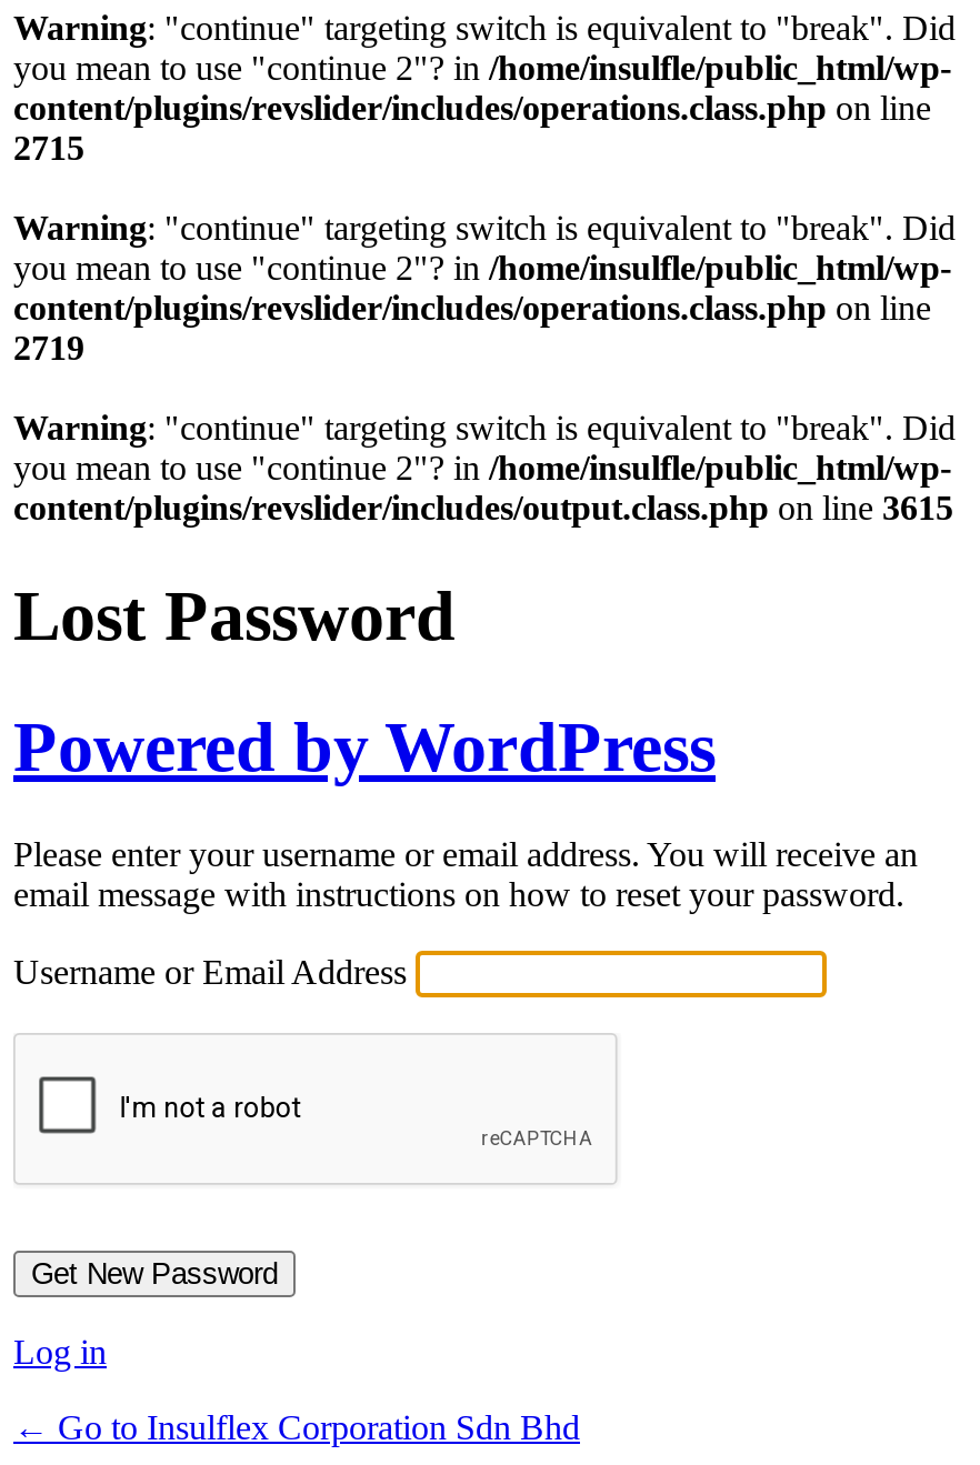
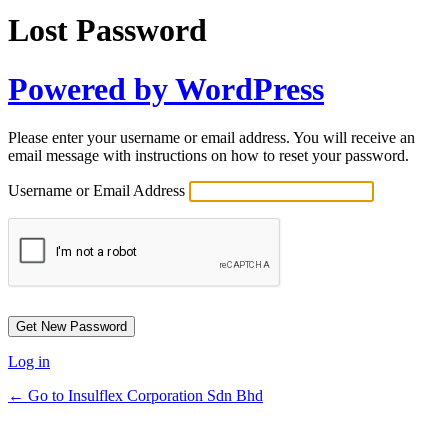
- Warning: "continue" targeting switch is equivalent to "break". Did
- you mean to use "continue 2"? in /home/insulfle/public_html/wp-
- content/plugins/revslider/includes/operations.class.php on line
- 2715
- Warning: "continue" targeting switch is equivalent to "break". Did
- you mean to use "continue 2"? in /home/insulfle/public_html/wp-
- content/plugins/revslider/includes/operations.class.php on line
- 2719
- Warning: "continue" targeting switch is equivalent to "break". Did
- you mean to use "continue 2"? in /home/insulfle/public_html/wp-
- content/plugins/revslider/includes/output.class.php on line 3615
